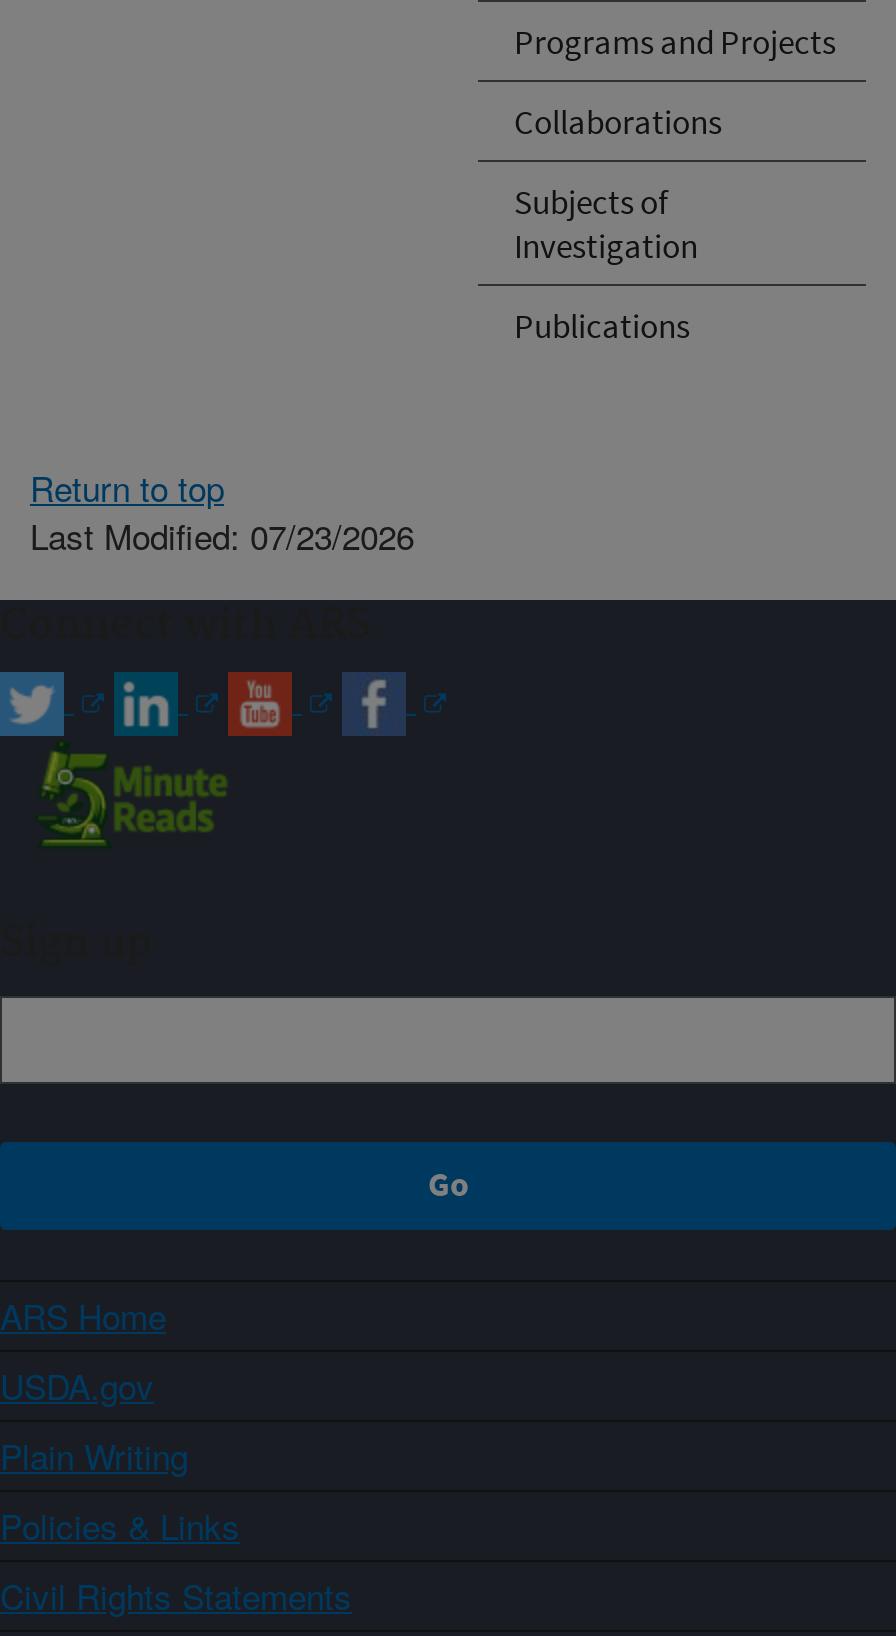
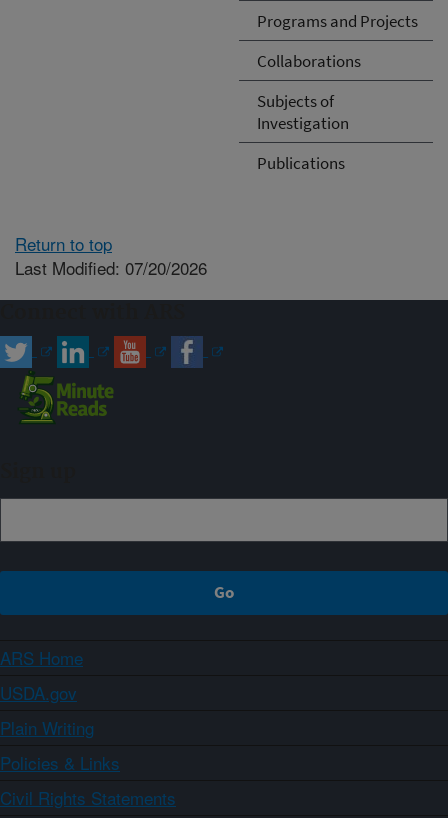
- Last Modified: 07/23/2026
+ Last Modified: 07/20/2026
